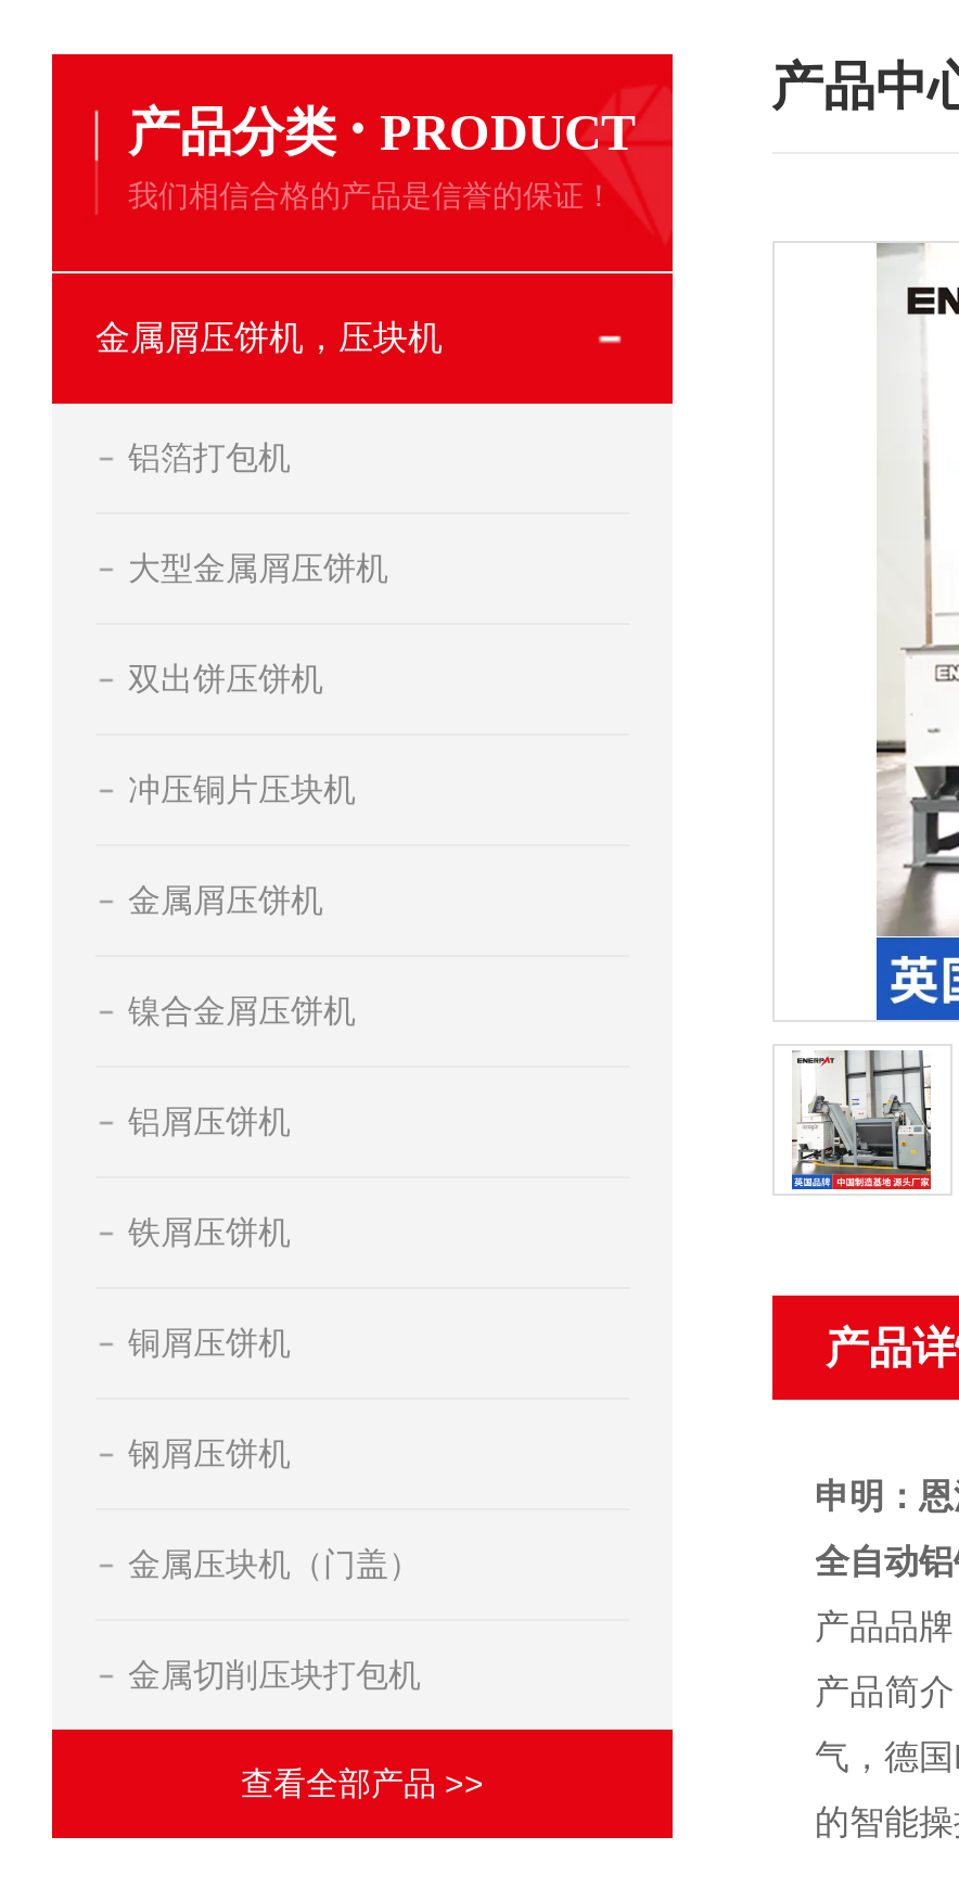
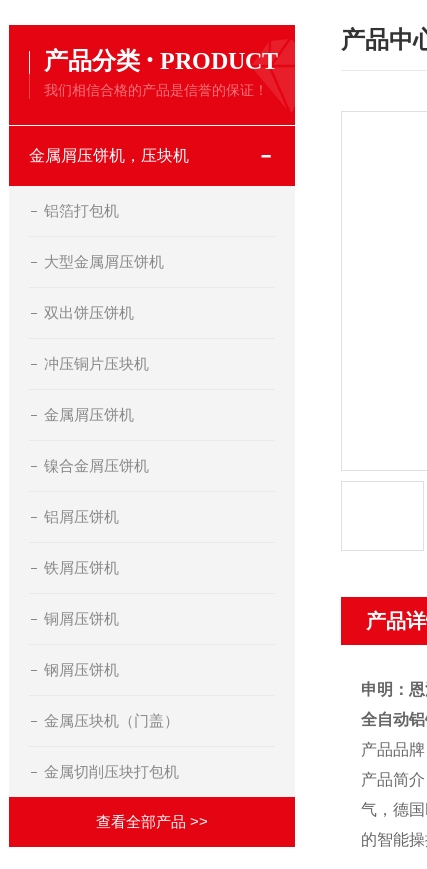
- [image]

- [image]

- [image]
